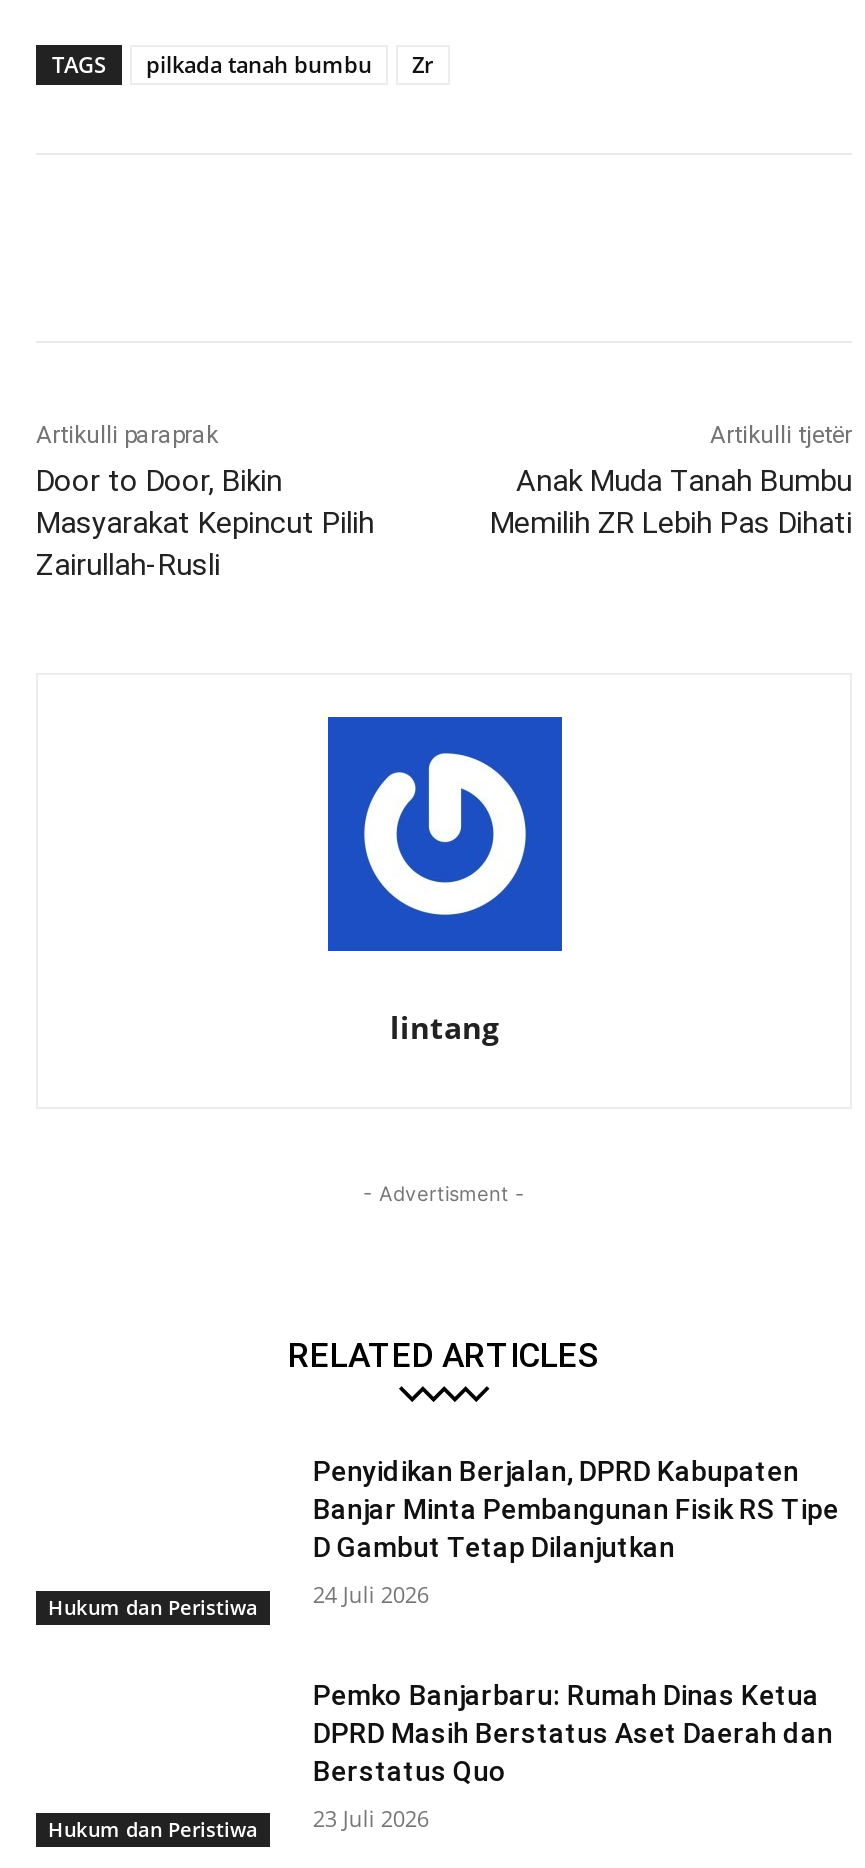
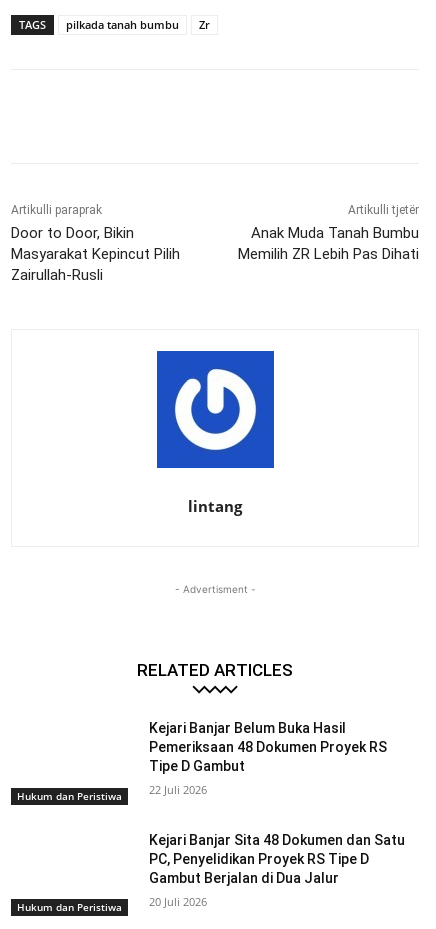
- Penyidikan Berjalan, DPRD Kabupaten
- Banjar Minta Pembangunan Fisik RS Tipe
- D Gambut Tetap Dilanjutkan
+ Kejari Banjar Belum Buka Hasil
+ Pemeriksaan 48 Dokumen Proyek RS
+ Tipe D Gambut

- Hukum dan Peristiwa 24 Juli 2026
+ Hukum dan Peristiwa 22 Juli 2026

- Pemko Banjarbaru: Rumah Dinas Ketua
- DPRD Masih Berstatus Aset Daerah dan
- Berstatus Quo
+ Kejari Banjar Sita 48 Dokumen dan Satu
+ PC, Penyelidikan Proyek RS Tipe D
+ Gambut Berjalan di Dua Jalur

- Hukum dan Peristiwa 23 Juli 2026
+ Hukum dan Peristiwa 20 Juli 2026
